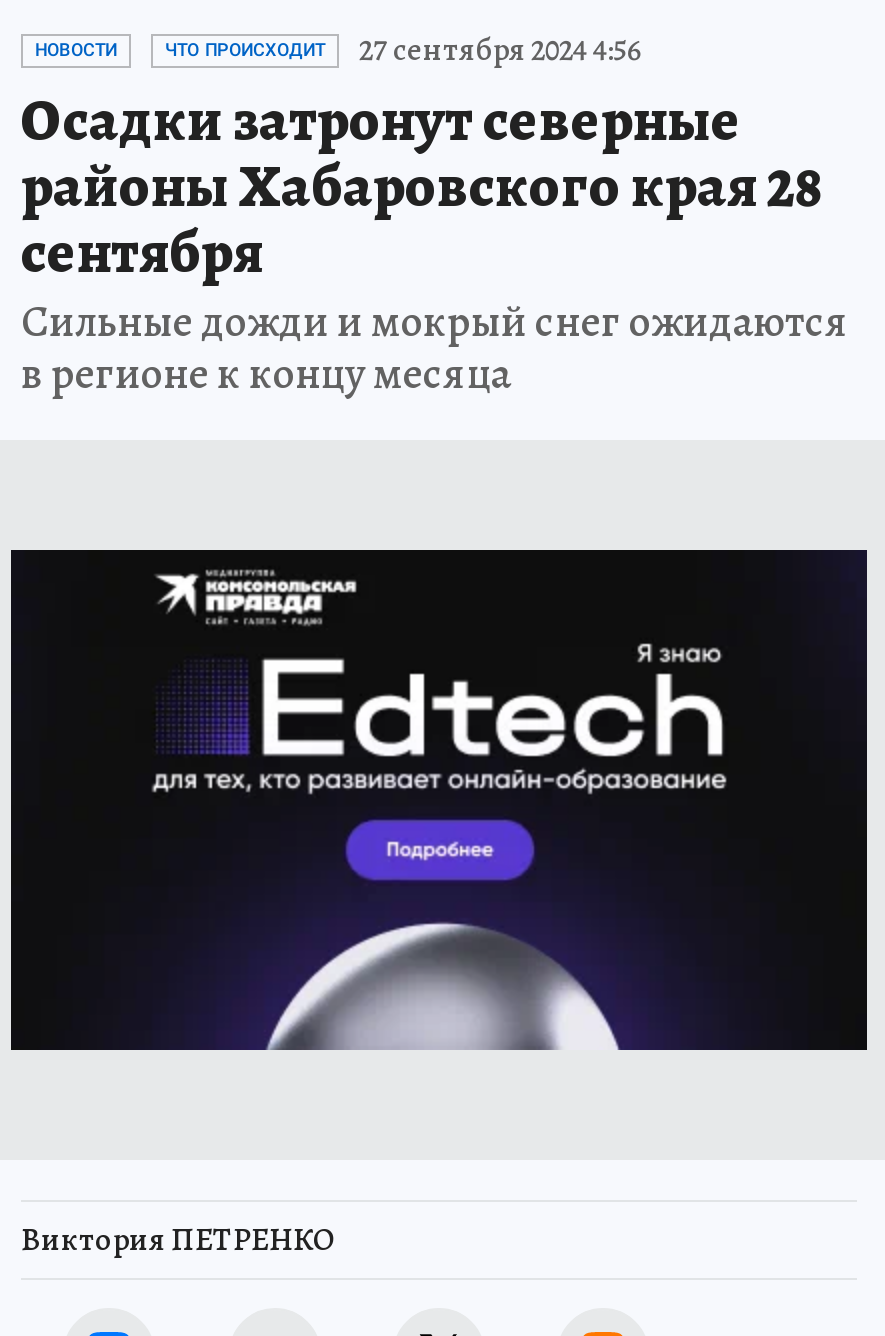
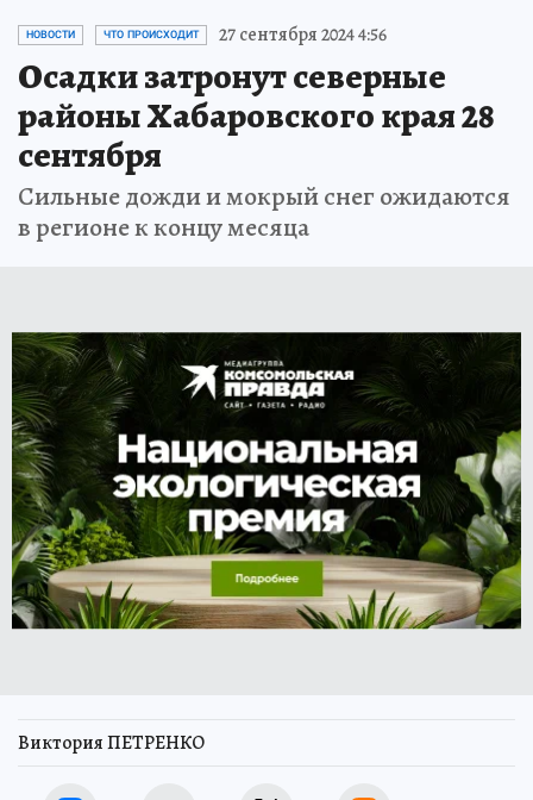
- [image]
+ [image]
